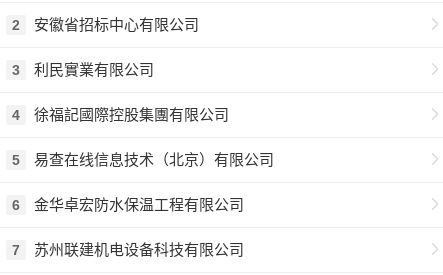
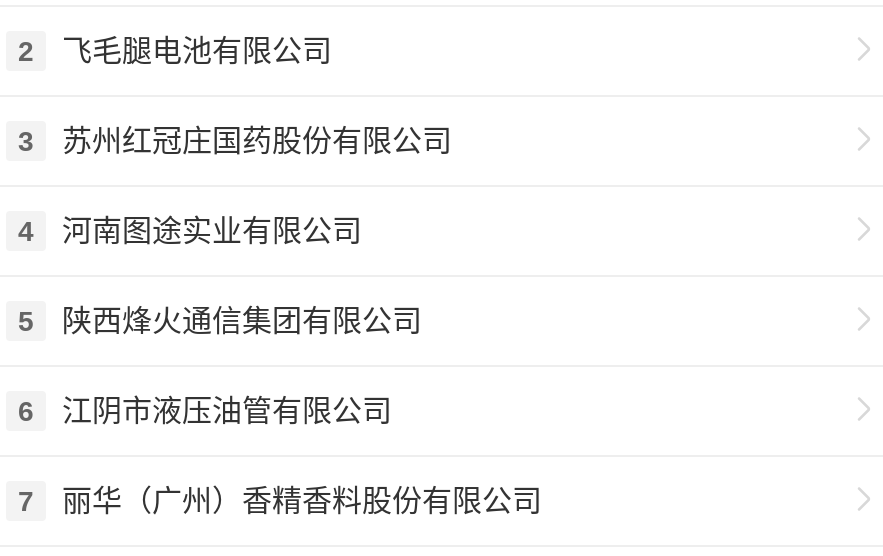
- 安徽省招标中心有限公司
+ 飞毛腿电池有限公司

- 利民實業有限公司
+ 苏州红冠庄国药股份有限公司

- 徐福記國際控股集團有限公司
+ 河南图途实业有限公司

- 易查在线信息技术（北京）有限公司
+ 陕西烽火通信集团有限公司

- 金华卓宏防水保温工程有限公司
+ 江阴市液压油管有限公司

- 苏州联建机电设备科技有限公司
+ 丽华（广州）香精香料股份有限公司
